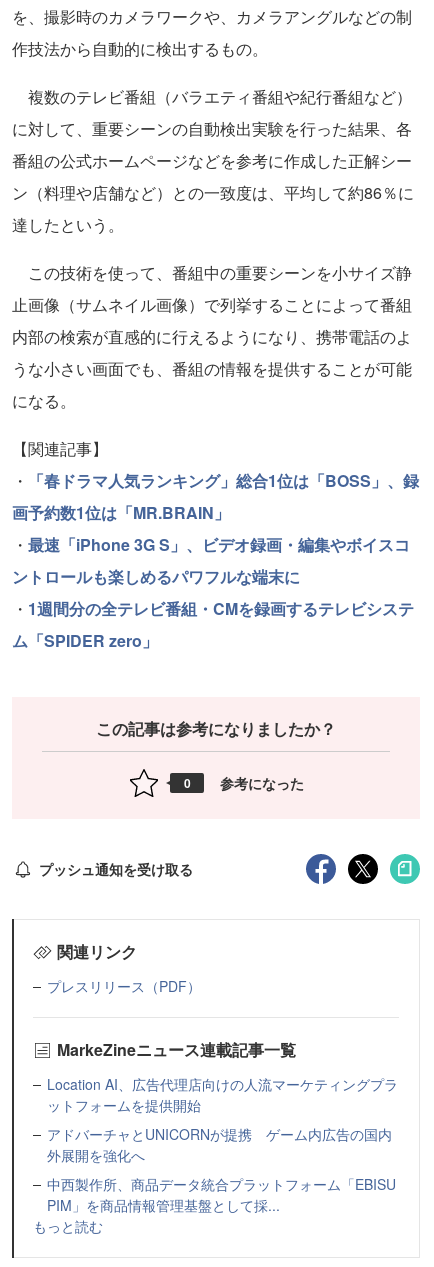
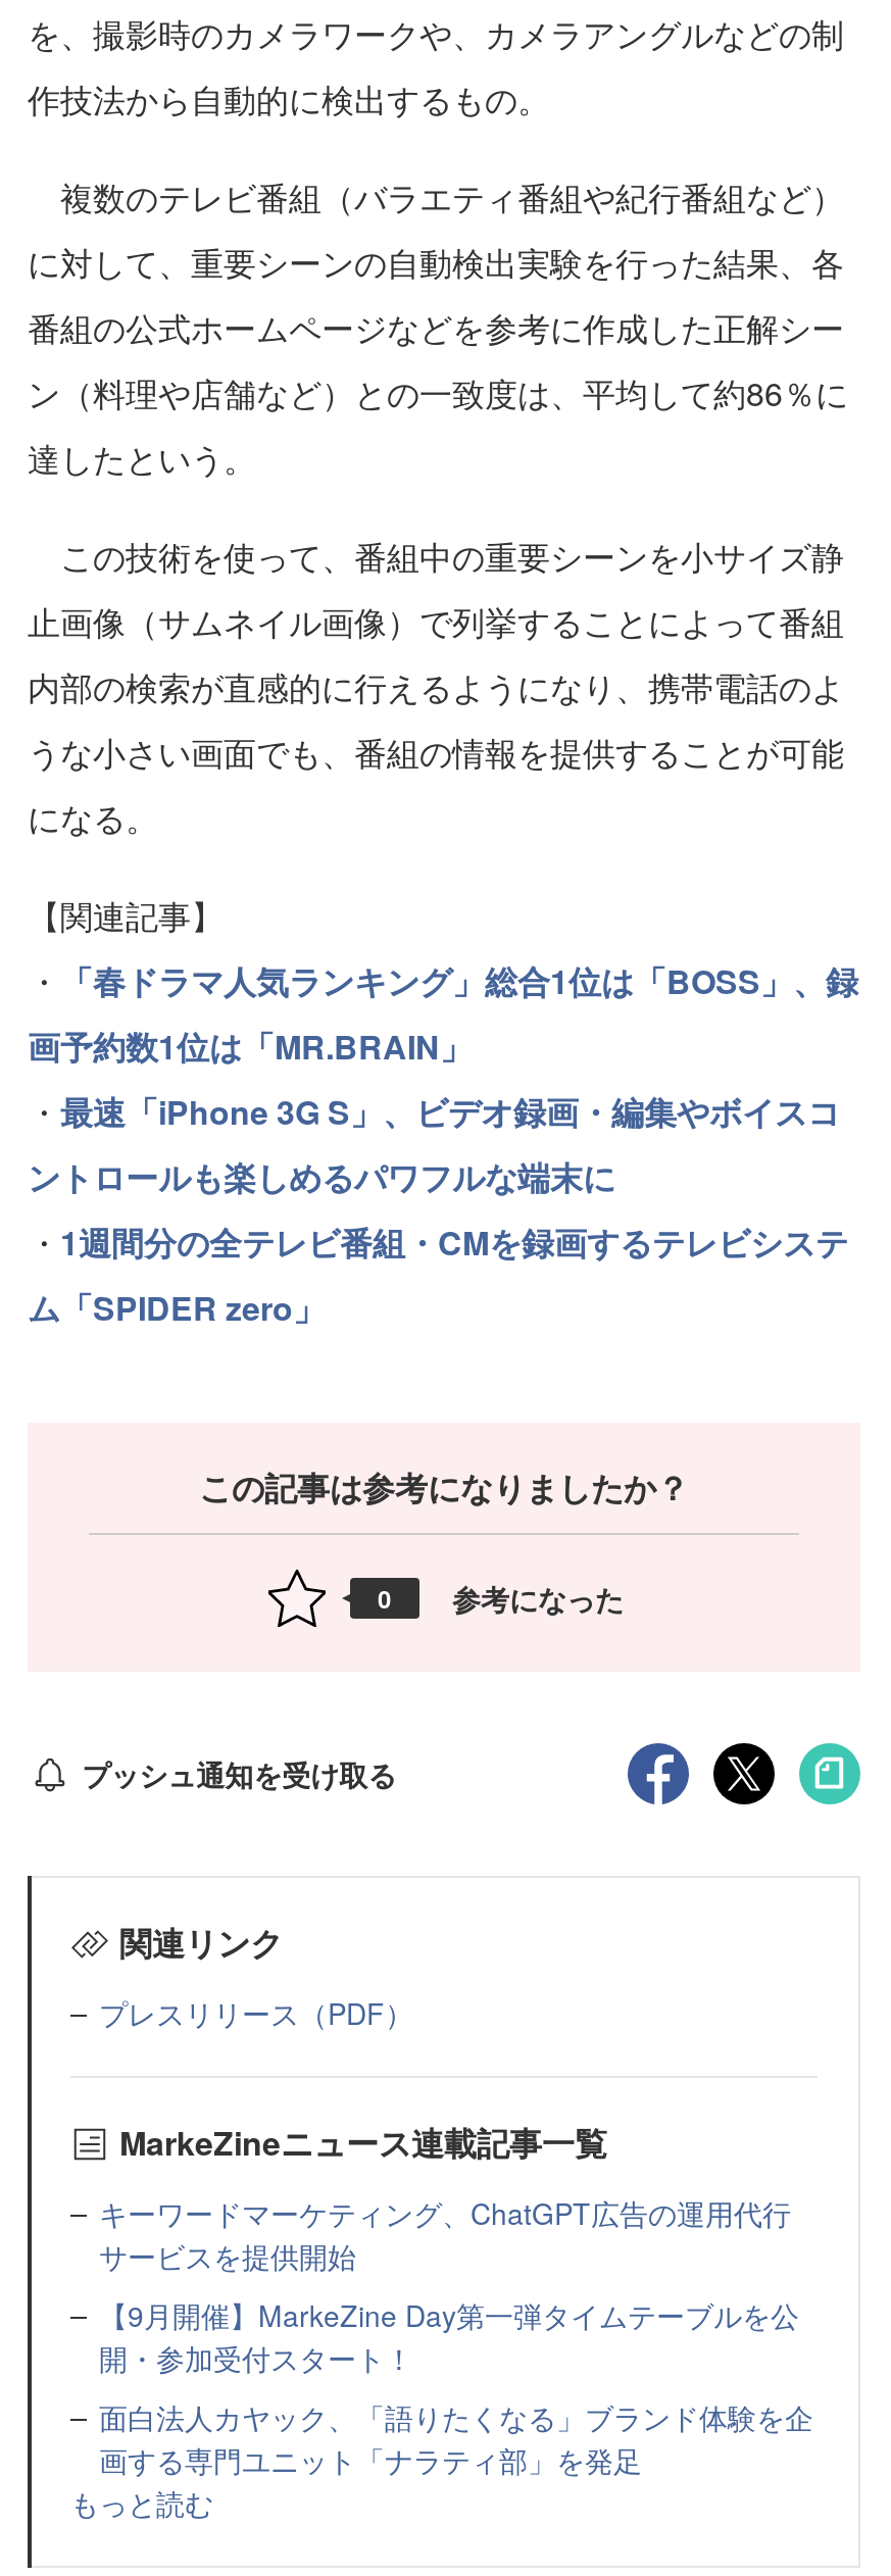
- Location AI、広告代理店向けの人流マーケティングプラ
- ットフォームを提供開始
- アドバーチャとUNICORNが提携 ゲーム内広告の国内
- 外展開を強化へ
- 中西製作所、商品データ統合プラットフォーム「EBISU
- PIM」を商品情報管理基盤として採...
+ キーワードマーケティング、ChatGPT広告の運用代行
+ サービスを提供開始
+ 【9月開催】MarkeZine Day第一弾タイムテーブルを公
+ 開・参加受付スタート！
+ 面白法人カヤック、「語りたくなる」ブランド体験を企
+ 画する専門ユニット「ナラティ部」を発足
